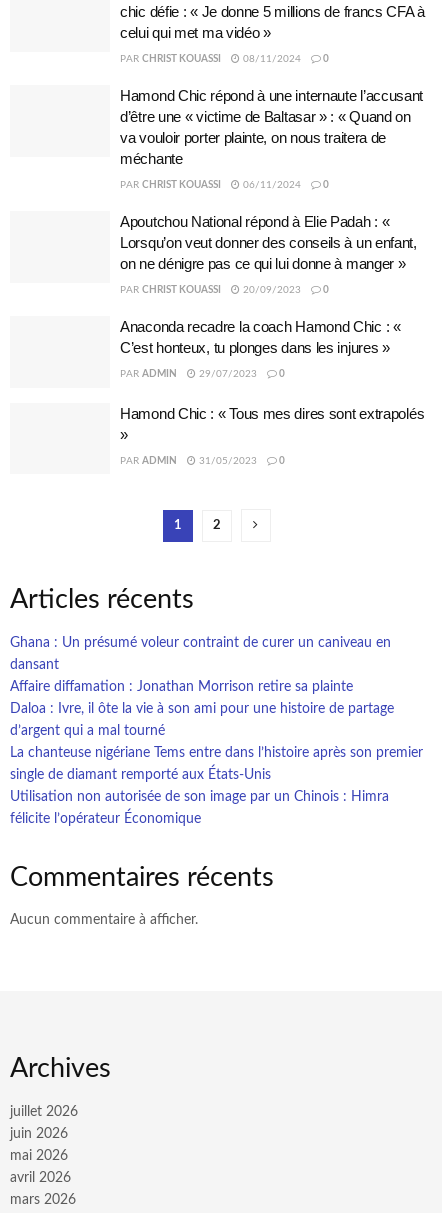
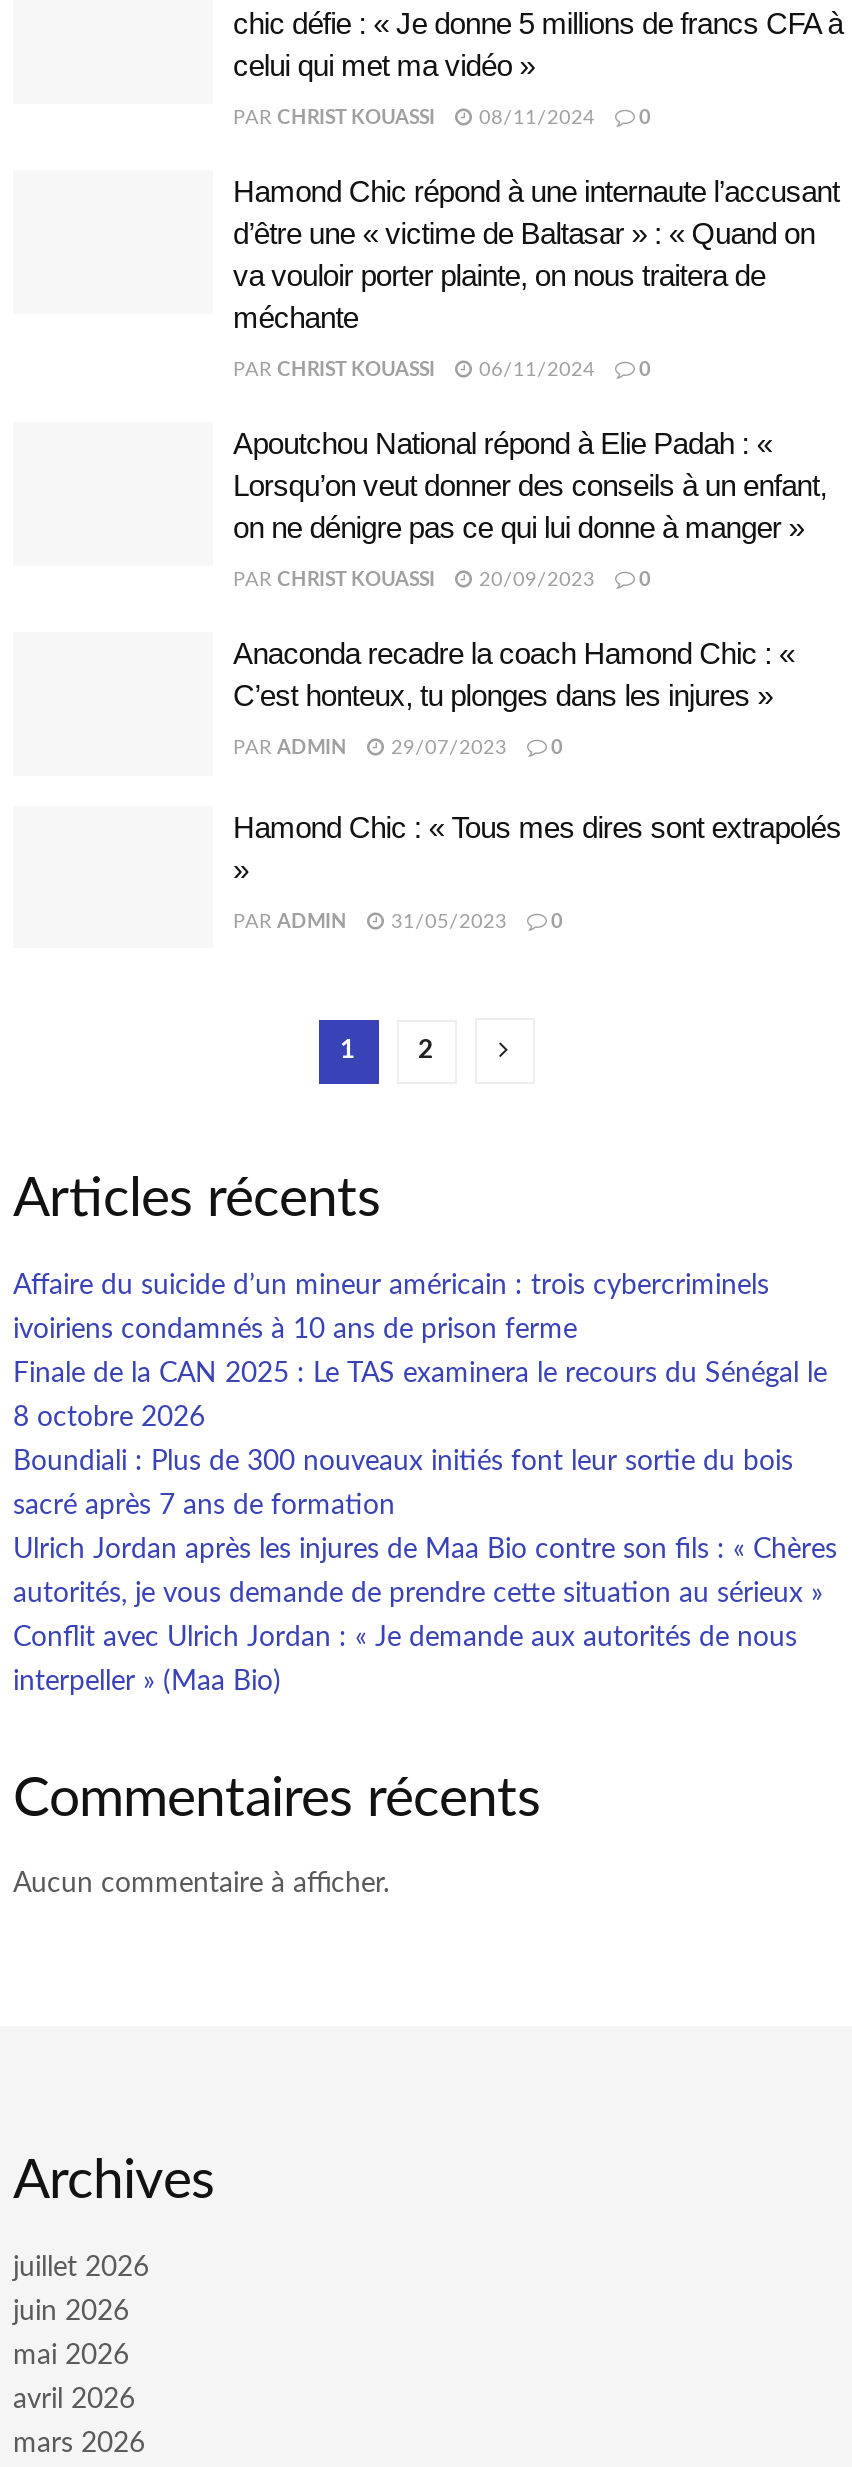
- Ghana : Un présumé voleur contraint de curer un caniveau en
- dansant
- Affaire diffamation : Jonathan Morrison retire sa plainte
- Daloa : Ivre, il ôte la vie à son ami pour une histoire de partage
- d’argent qui a mal tourné
- La chanteuse nigériane Tems entre dans l’histoire après son premier
- single de diamant remporté aux États-Unis
- Utilisation non autorisée de son image par un Chinois : Himra
- félicite l’opérateur Économique
+ Affaire du suicide d’un mineur américain : trois cybercriminels
+ ivoiriens condamnés à 10 ans de prison ferme
+ Finale de la CAN 2025 : Le TAS examinera le recours du Sénégal le
+ 8 octobre 2026
+ Boundiali : Plus de 300 nouveaux initiés font leur sortie du bois
+ sacré après 7 ans de formation
+ Ulrich Jordan après les injures de Maa Bio contre son fils : « Chères
+ autorités, je vous demande de prendre cette situation au sérieux »
+ Conflit avec Ulrich Jordan : « Je demande aux autorités de nous
+ interpeller » (Maa Bio)
